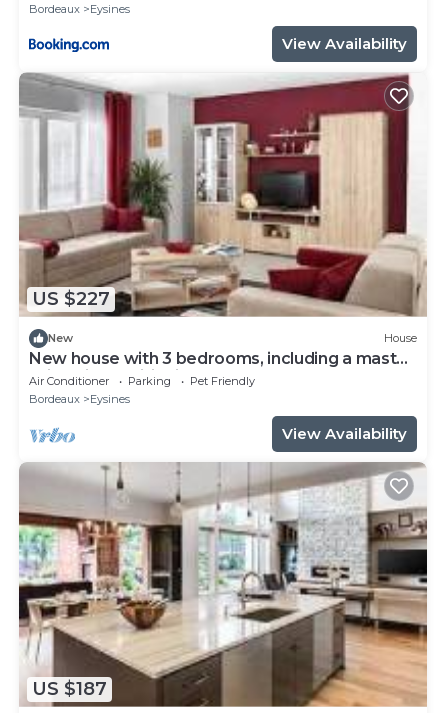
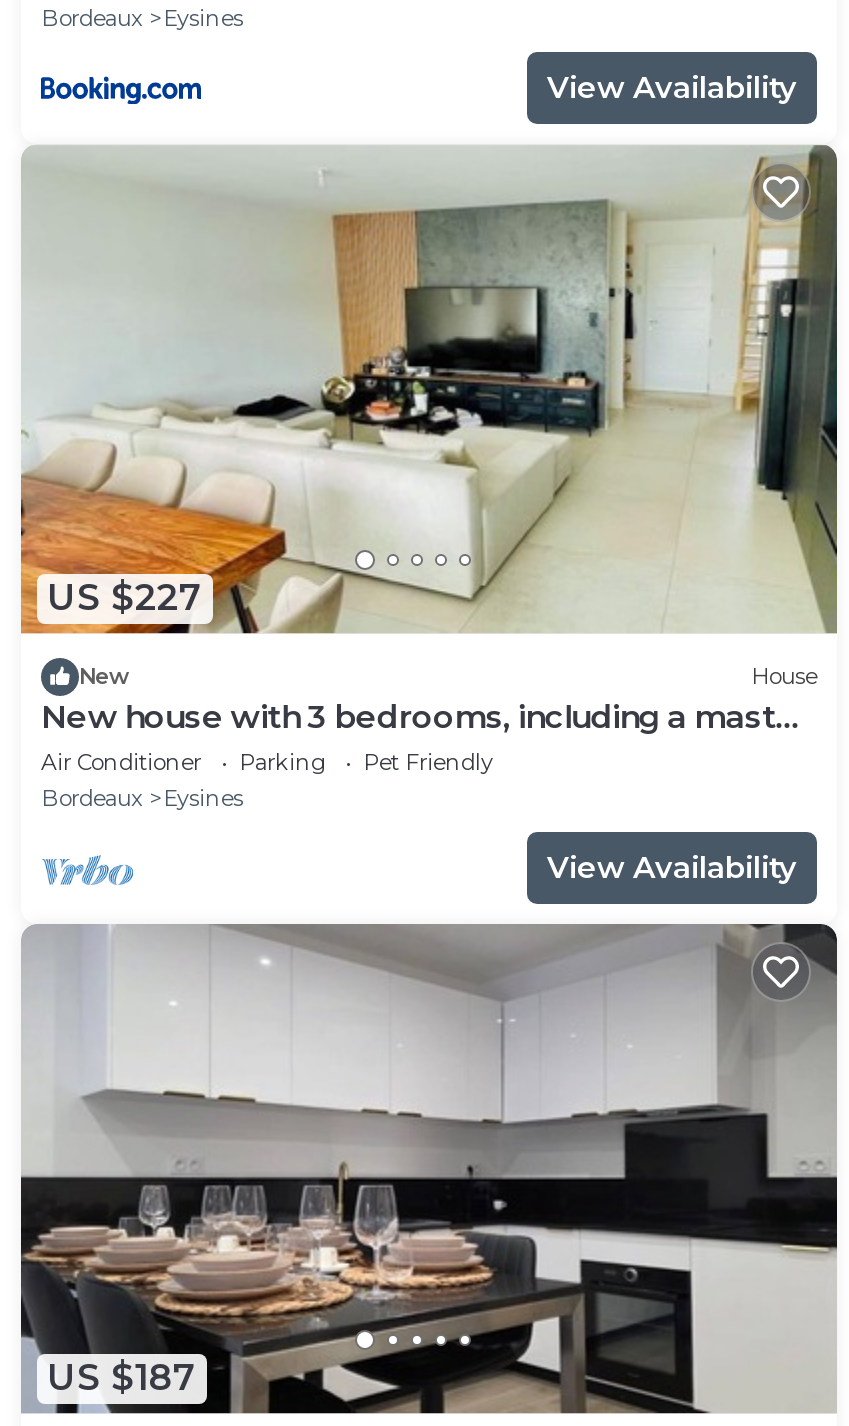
- [image]
+ [image]

- [image]
+ [image]
